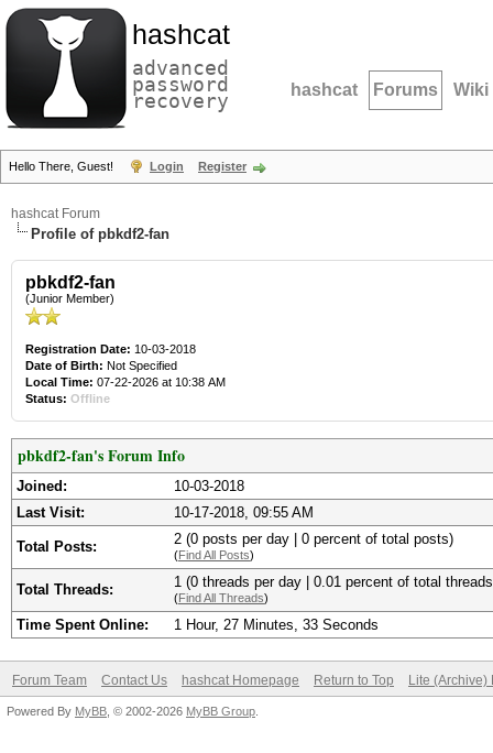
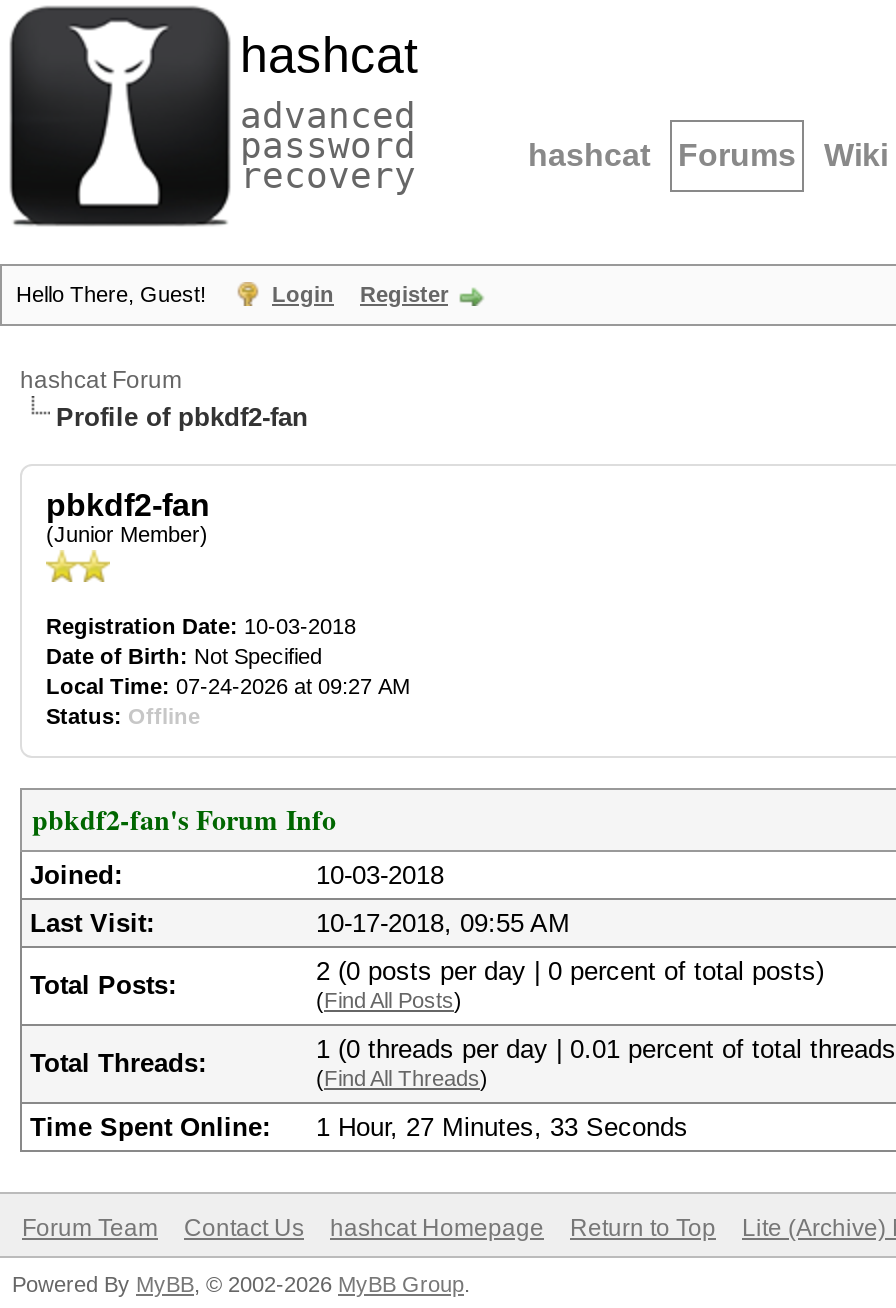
- Local Time: 07-22-2026 at 10:38 AM
+ Local Time: 07-24-2026 at 09:27 AM
